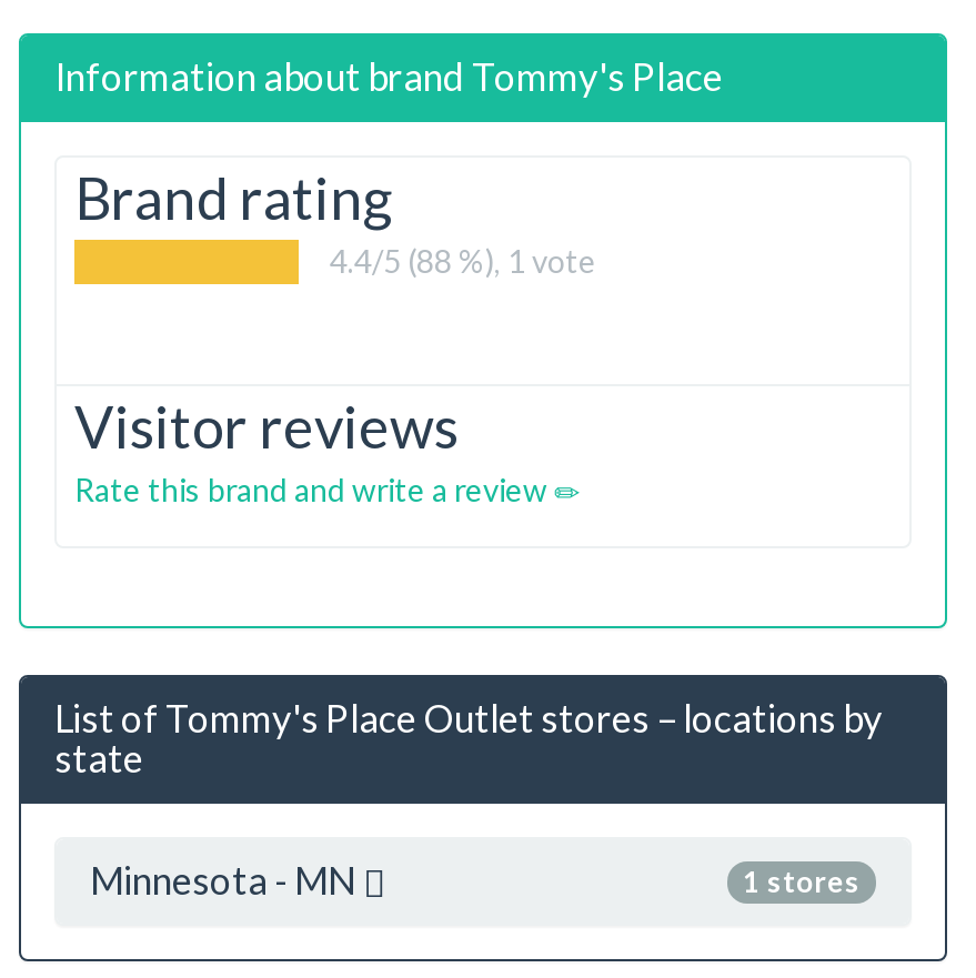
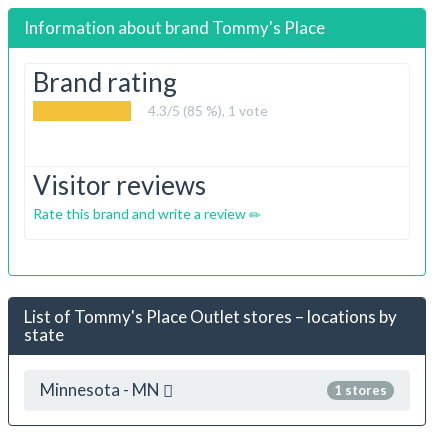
- 4.4/5 (88 %), 1 vote
+ 4.3/5 (85 %), 1 vote
